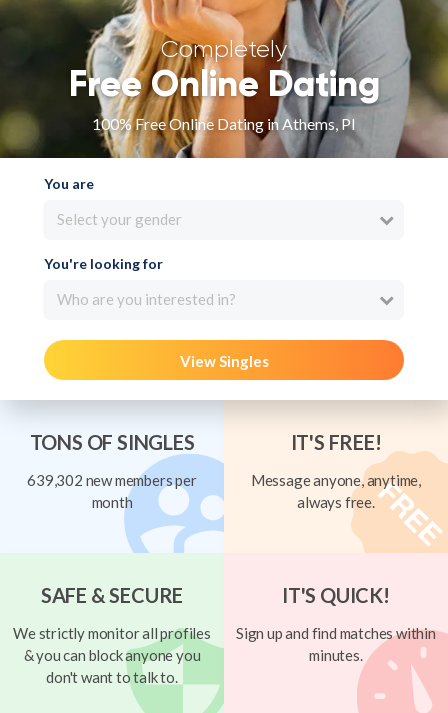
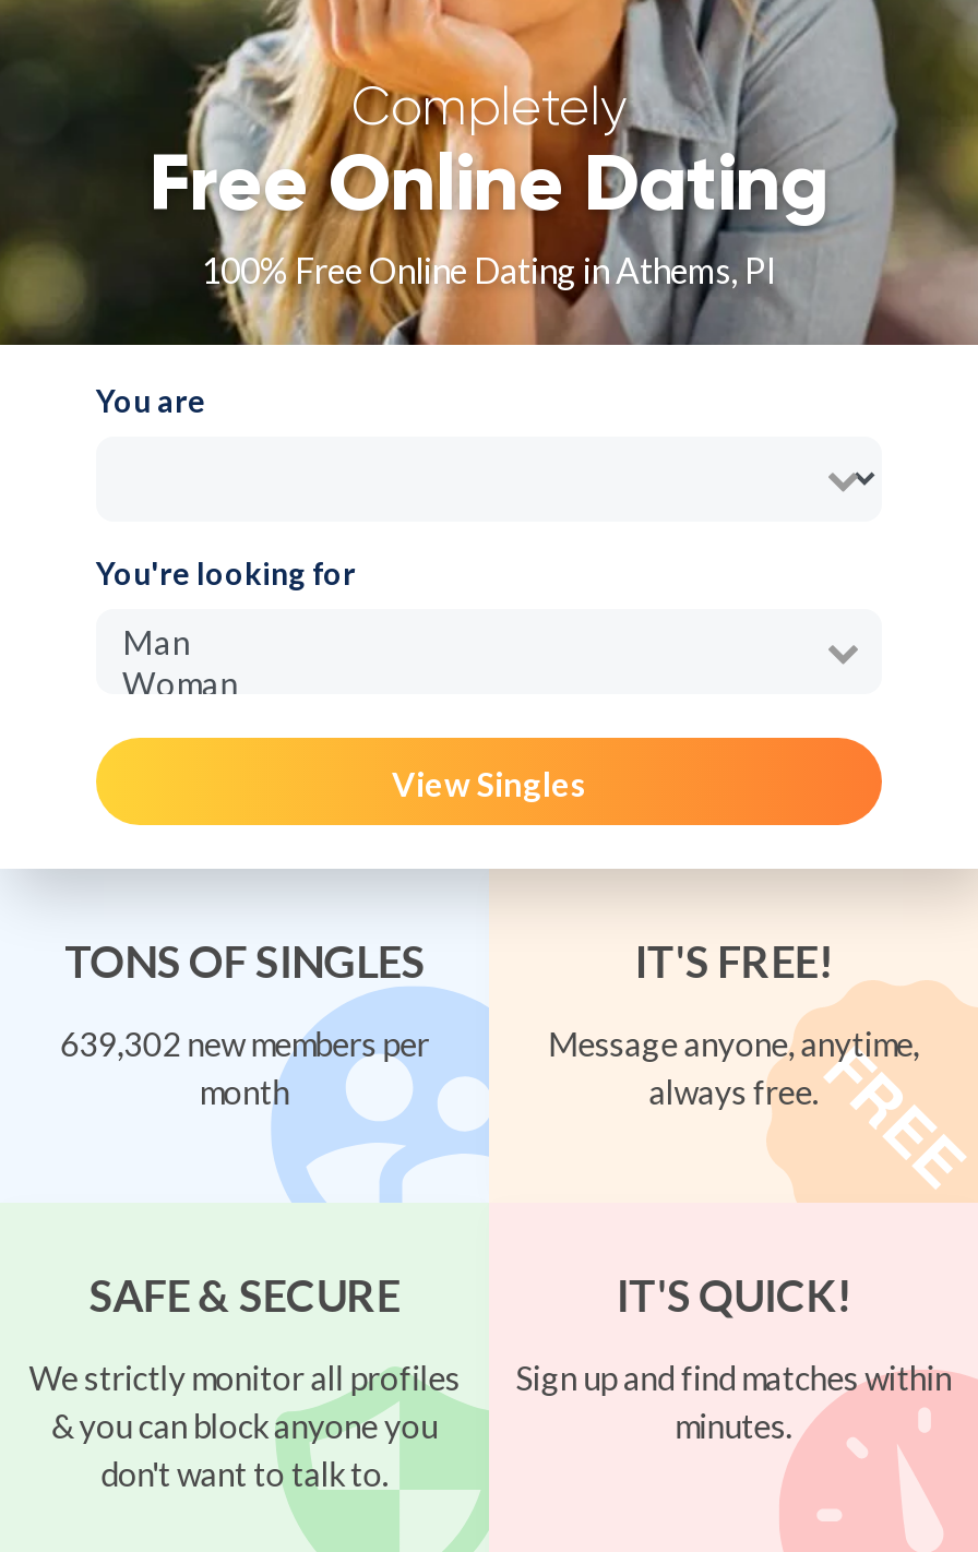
- Select your gender

- Who are you interested in?
